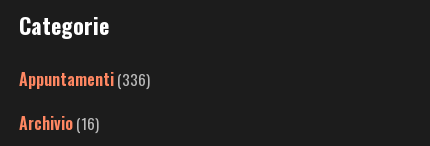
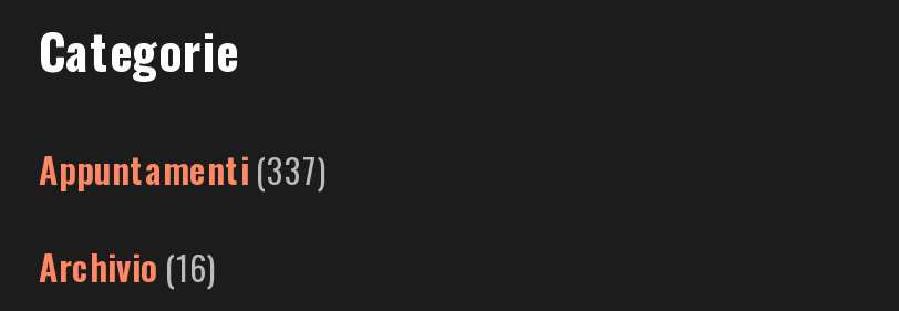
- Appuntamenti (336)
+ Appuntamenti (337)
